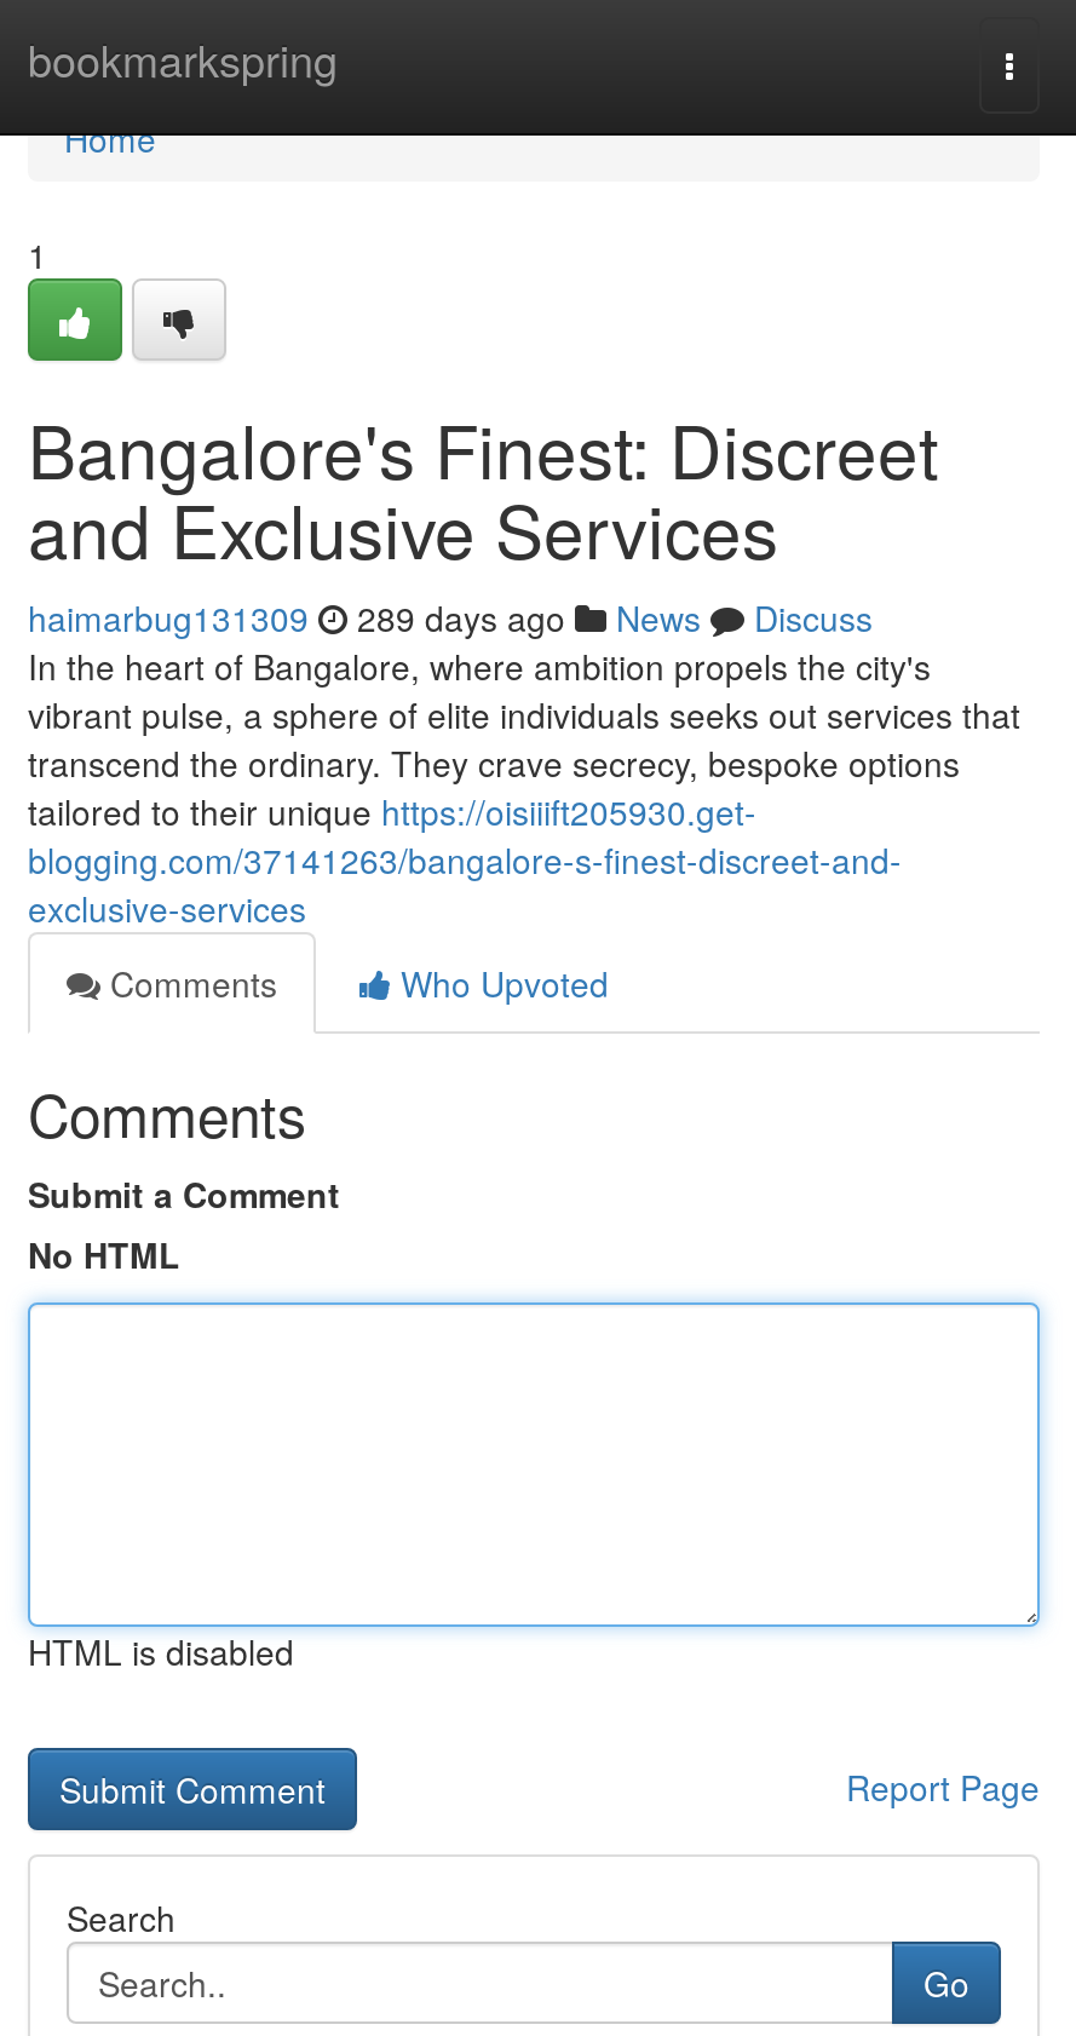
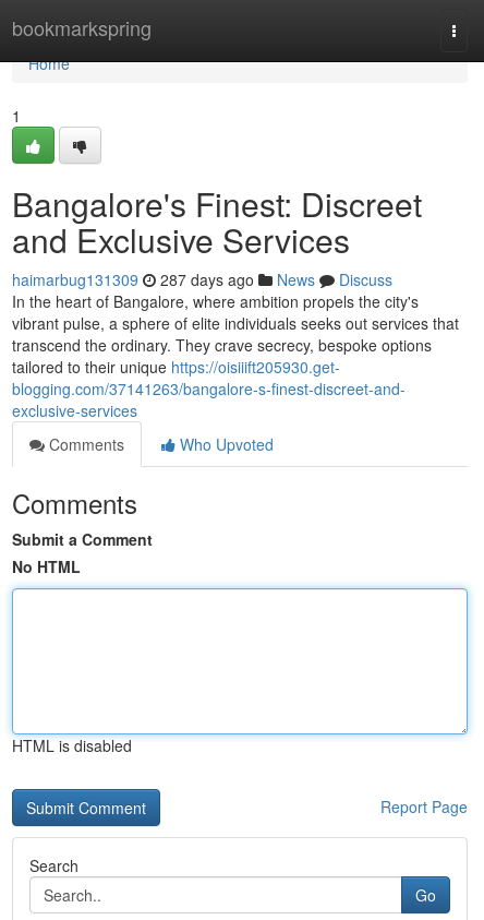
- haimarbug131309 289 days ago News Discuss
+ haimarbug131309 287 days ago News Discuss
